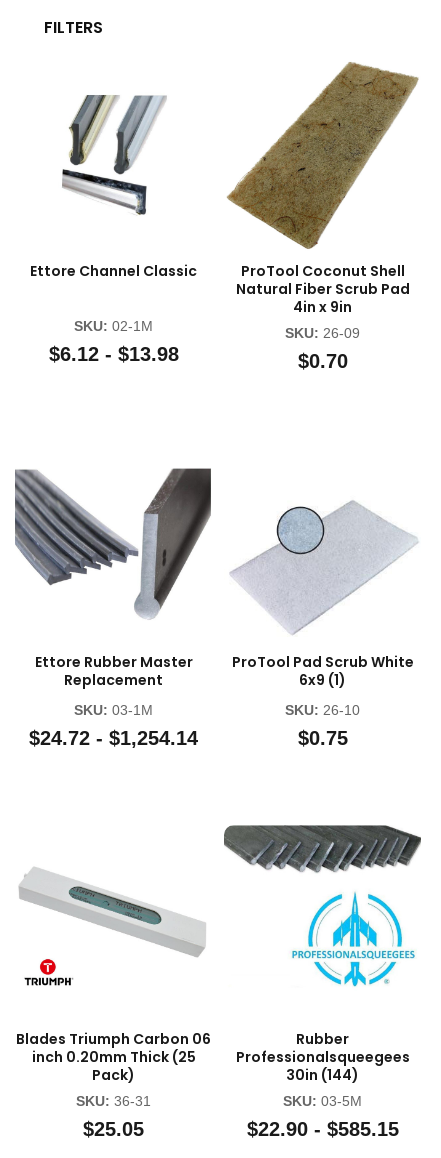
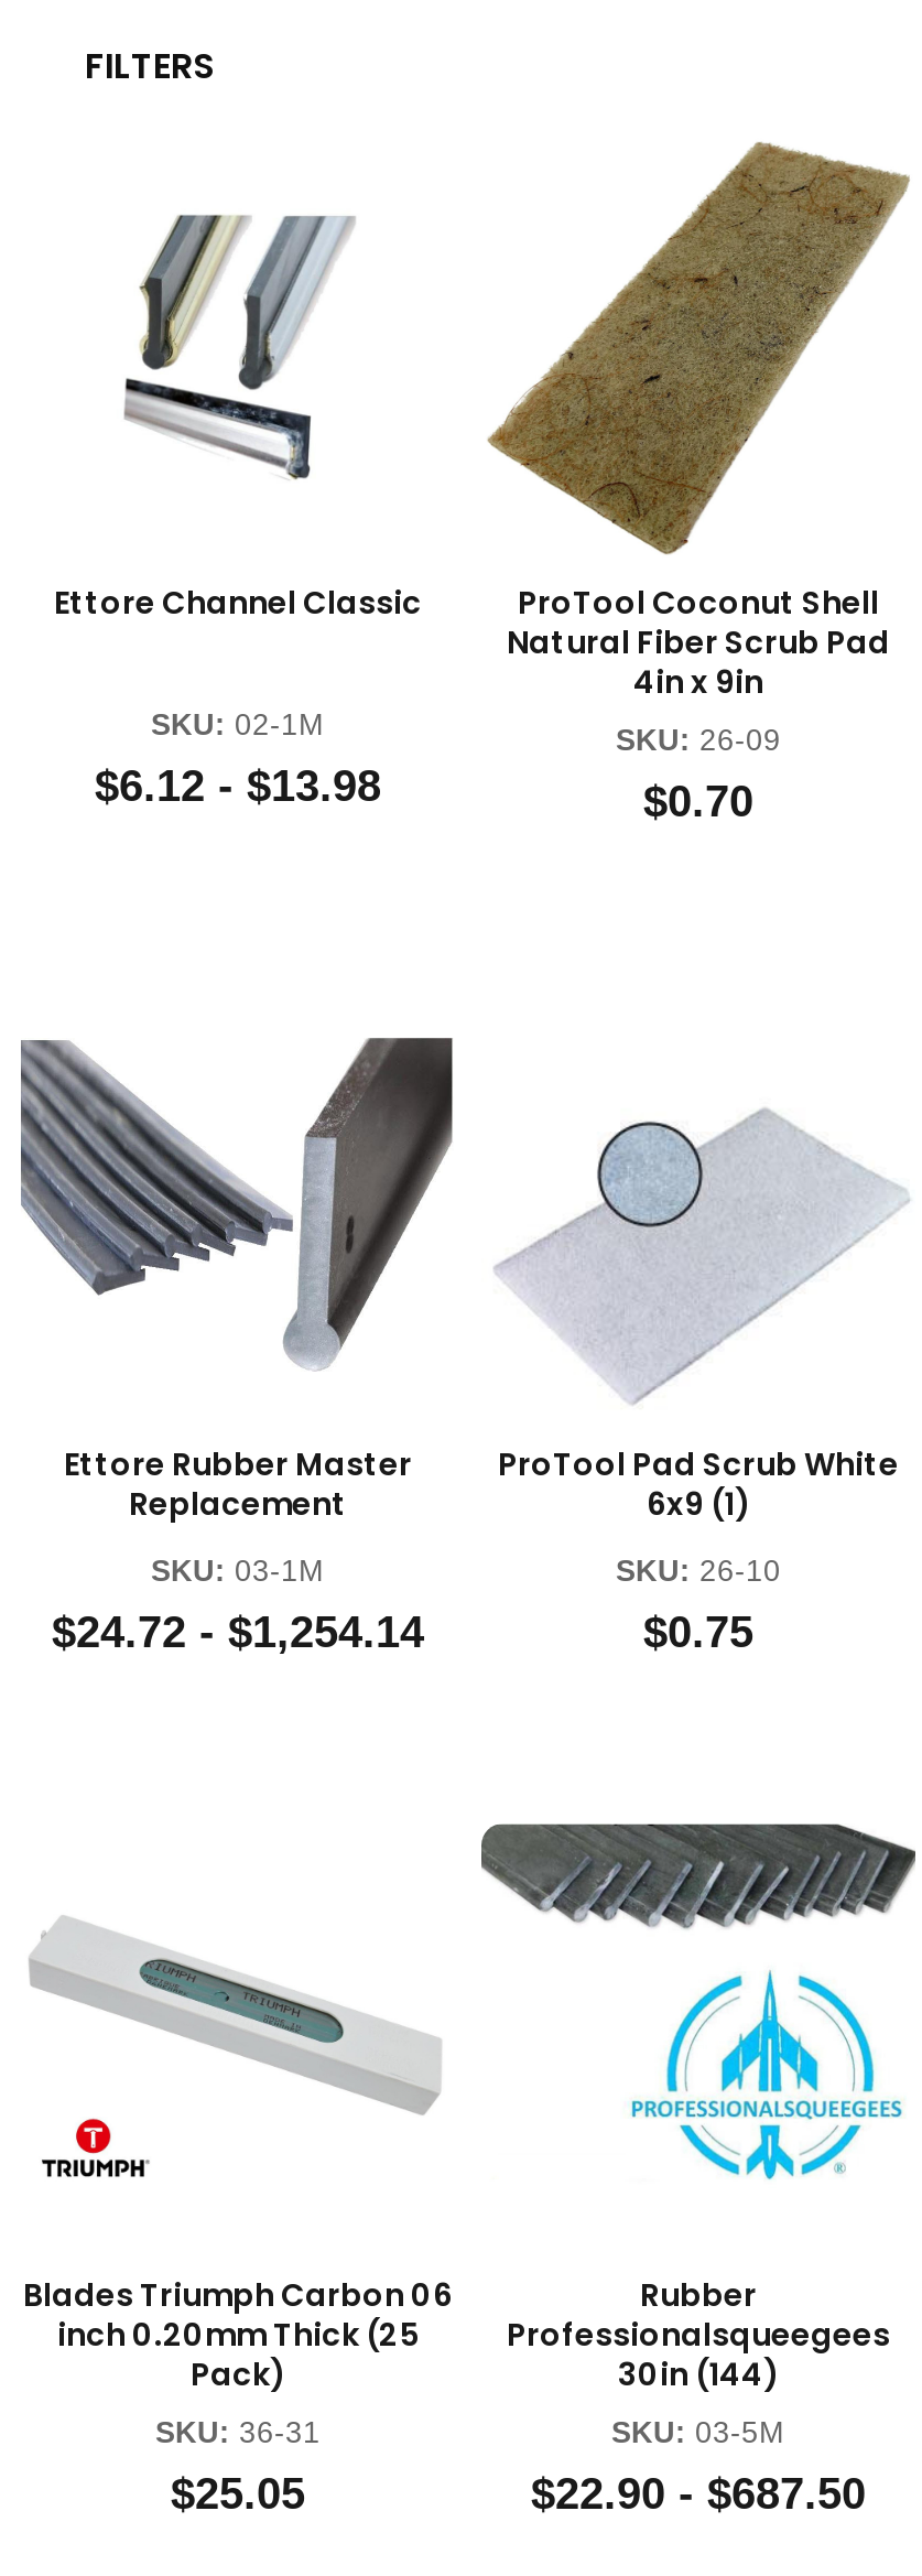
- $22.90 - $585.15
+ $22.90 - $687.50
